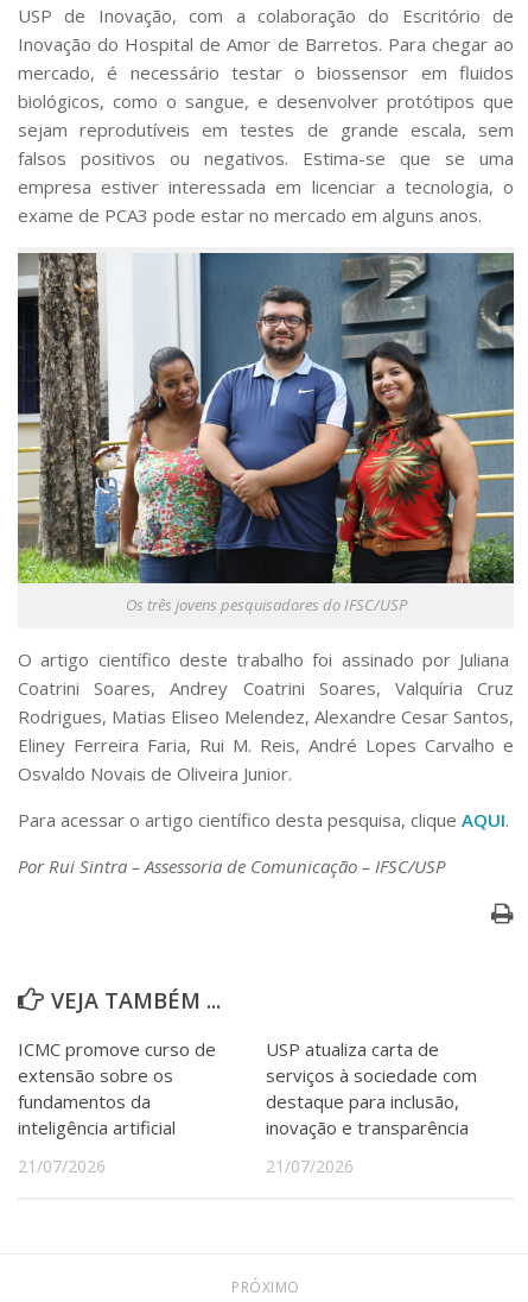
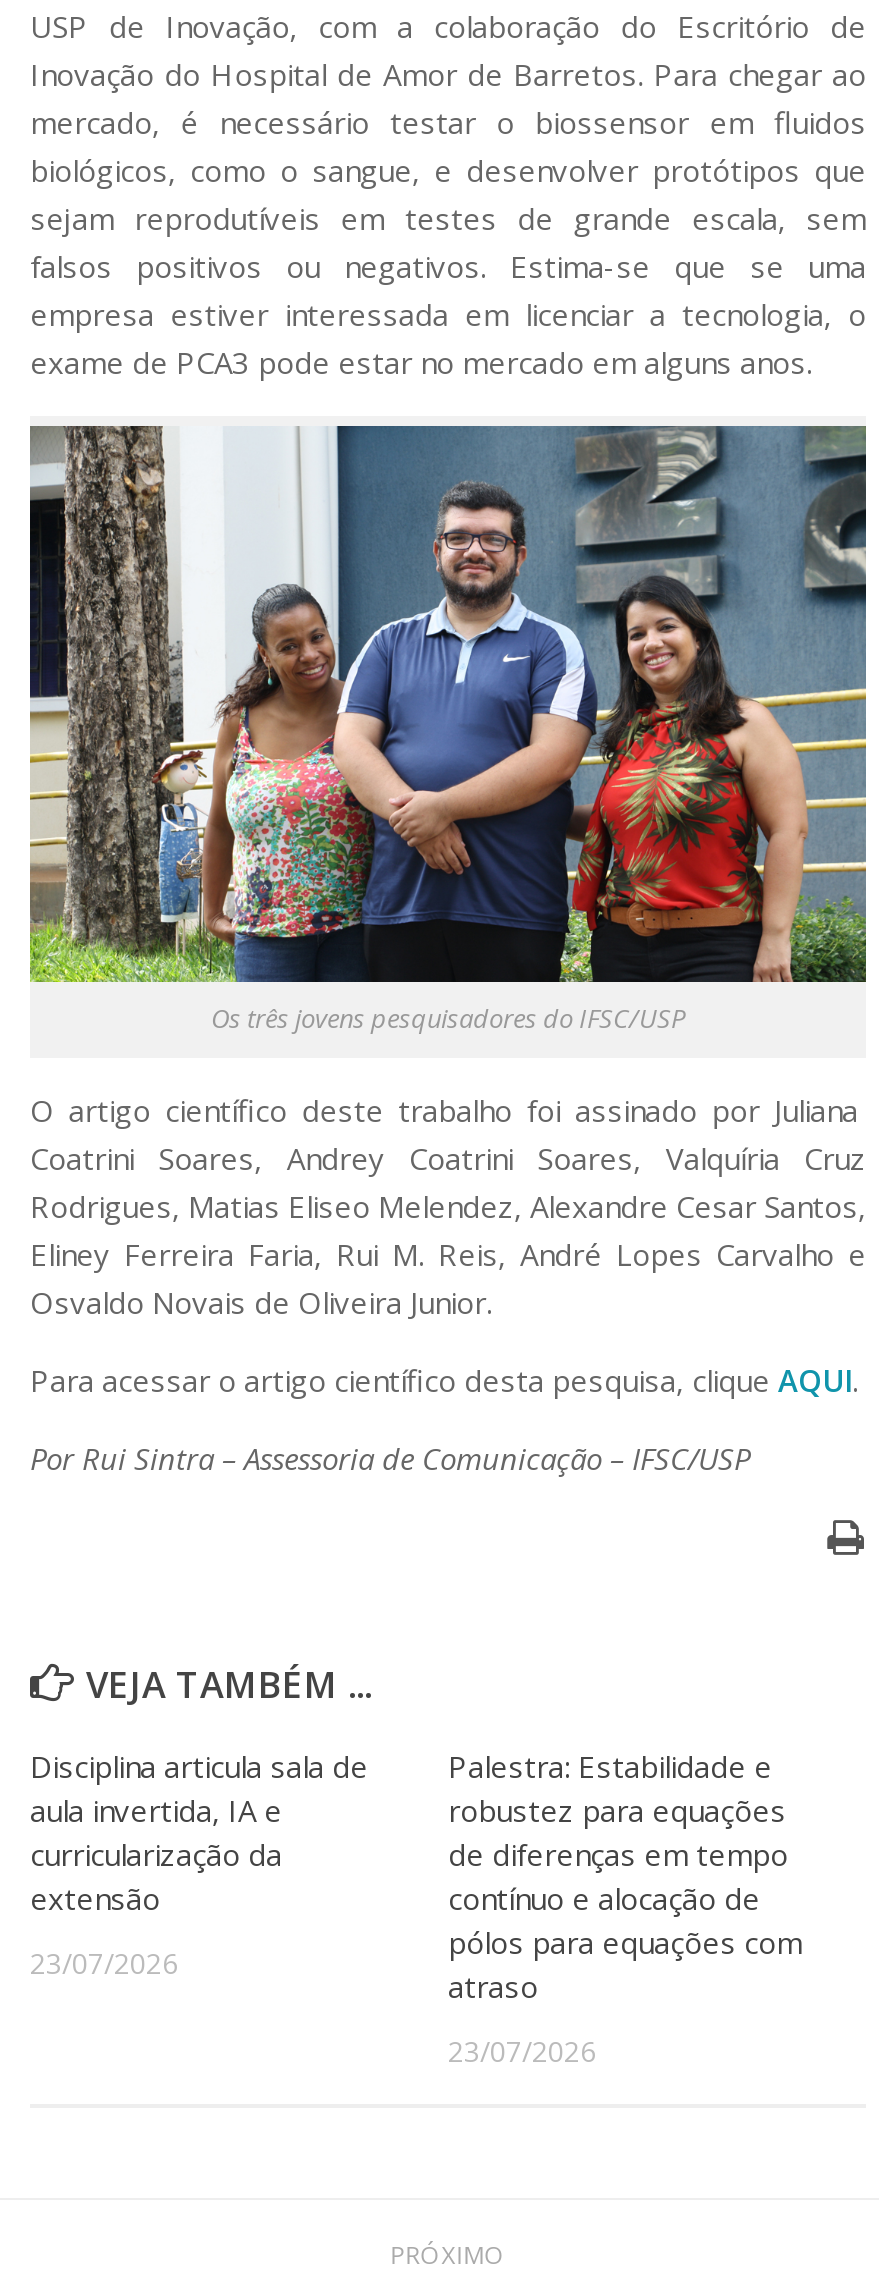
- ICMC promove curso de
- extensão sobre os
- fundamentos da
- inteligência artificial
+ Disciplina articula sala de
+ aula invertida, IA e
+ curricularização da
+ extensão

- USP atualiza carta de
- serviços à sociedade com
- destaque para inclusão,
- inovação e transparência
+ Palestra: Estabilidade e
+ robustez para equações
+ de diferenças em tempo
+ contínuo e alocação de
+ pólos para equações com
+ atraso

- 21/07/2026
+ 23/07/2026

- 21/07/2026
+ 23/07/2026
